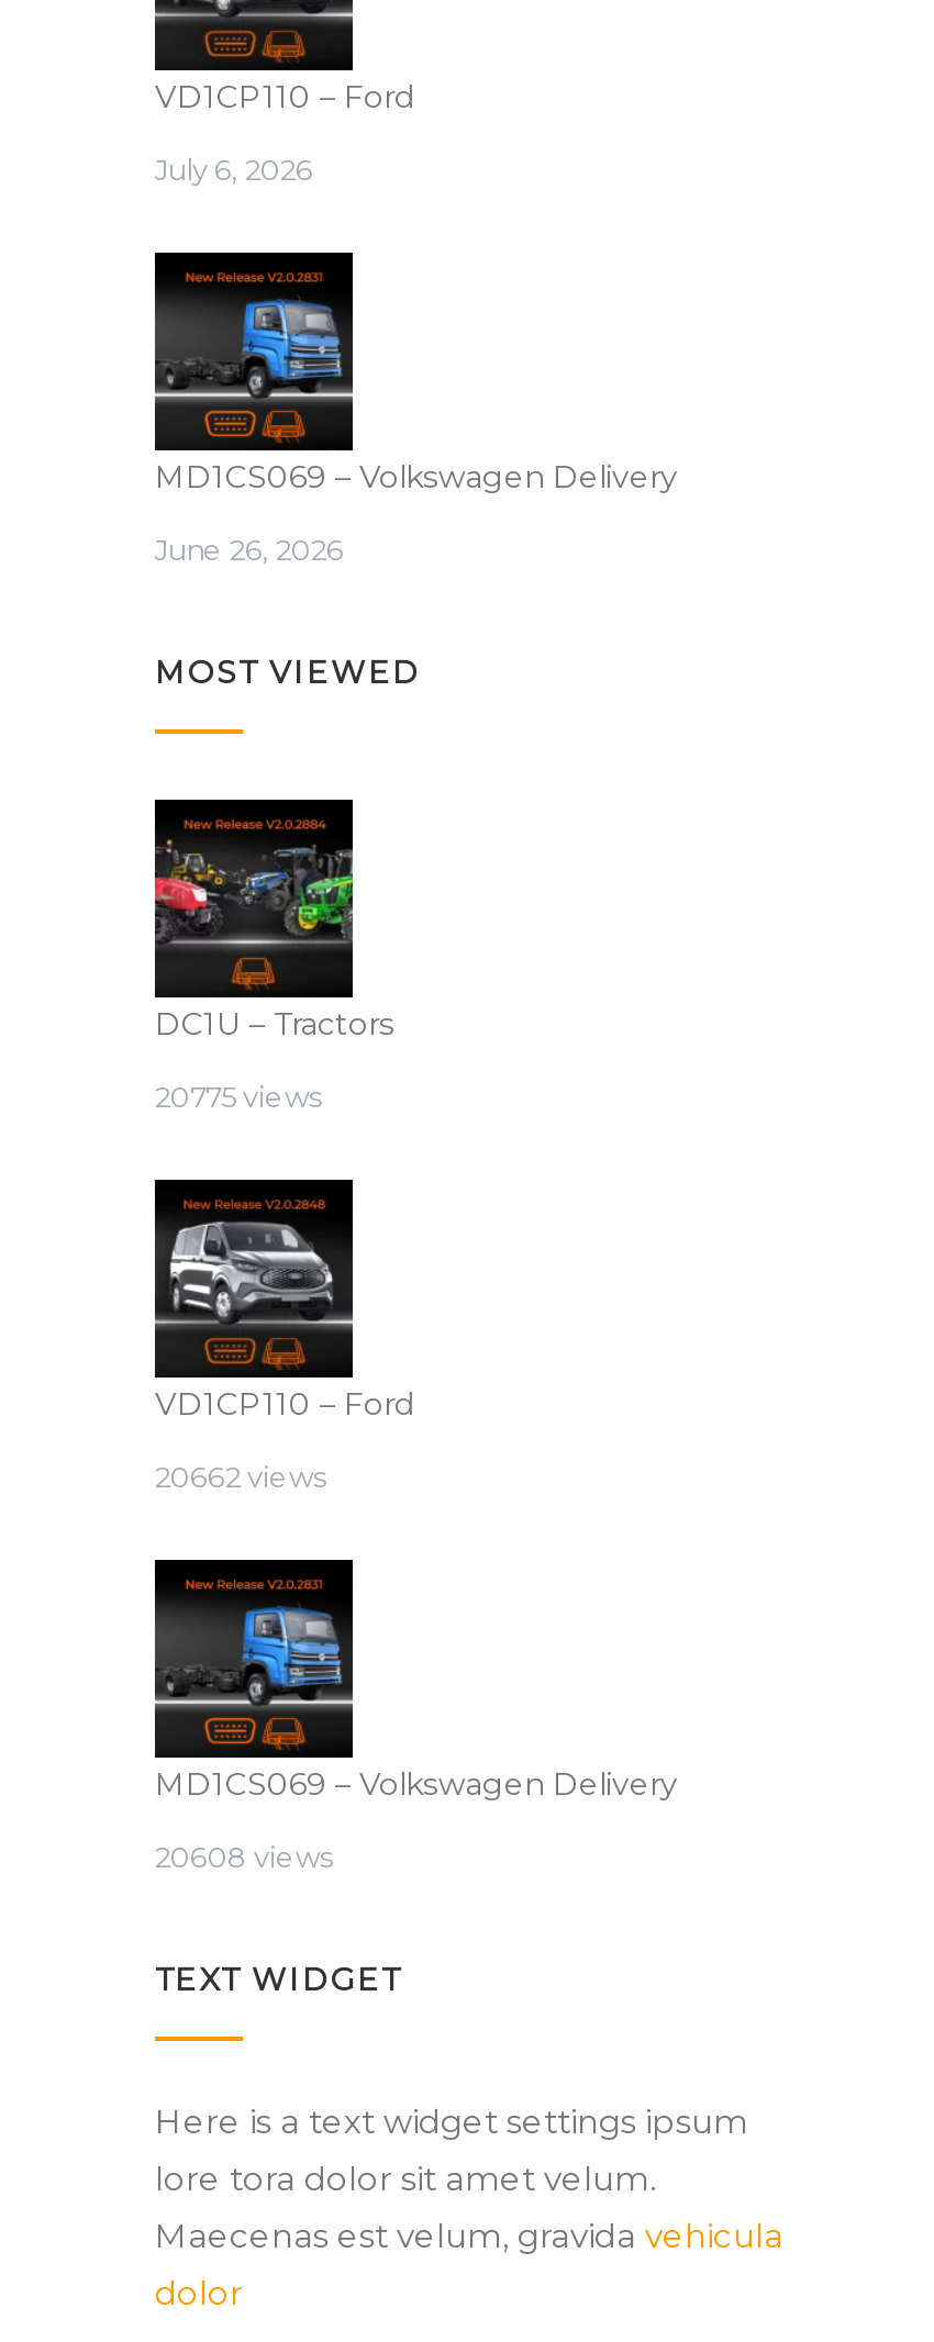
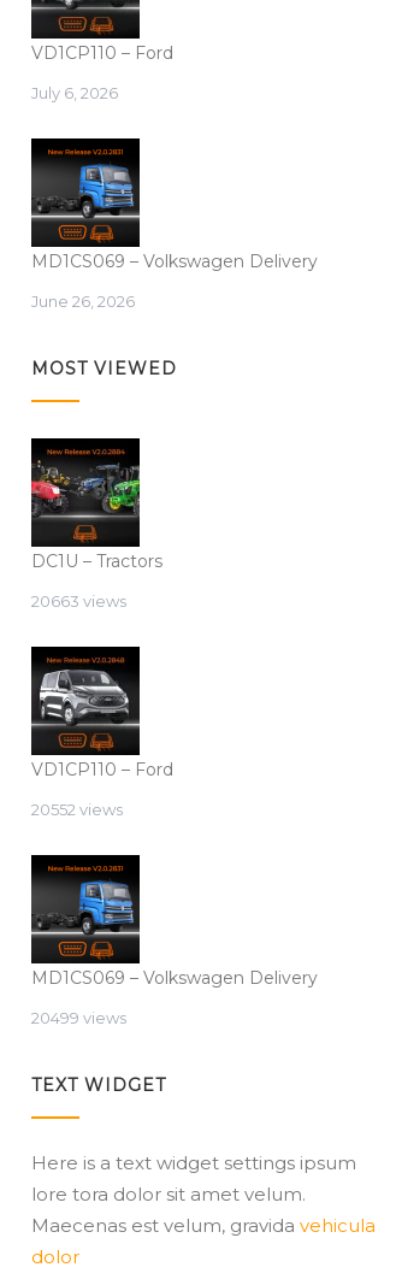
- 20775 views
+ 20663 views

- 20662 views
+ 20552 views

- 20608 views
+ 20499 views
